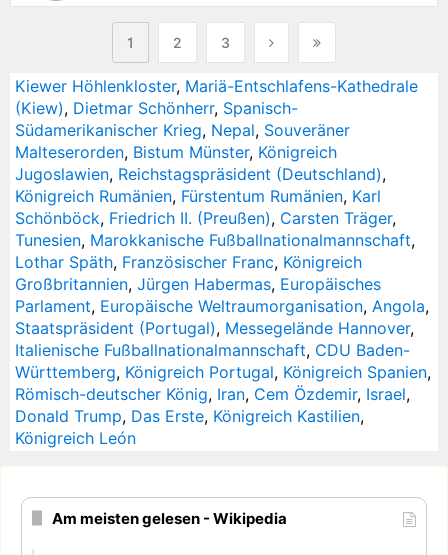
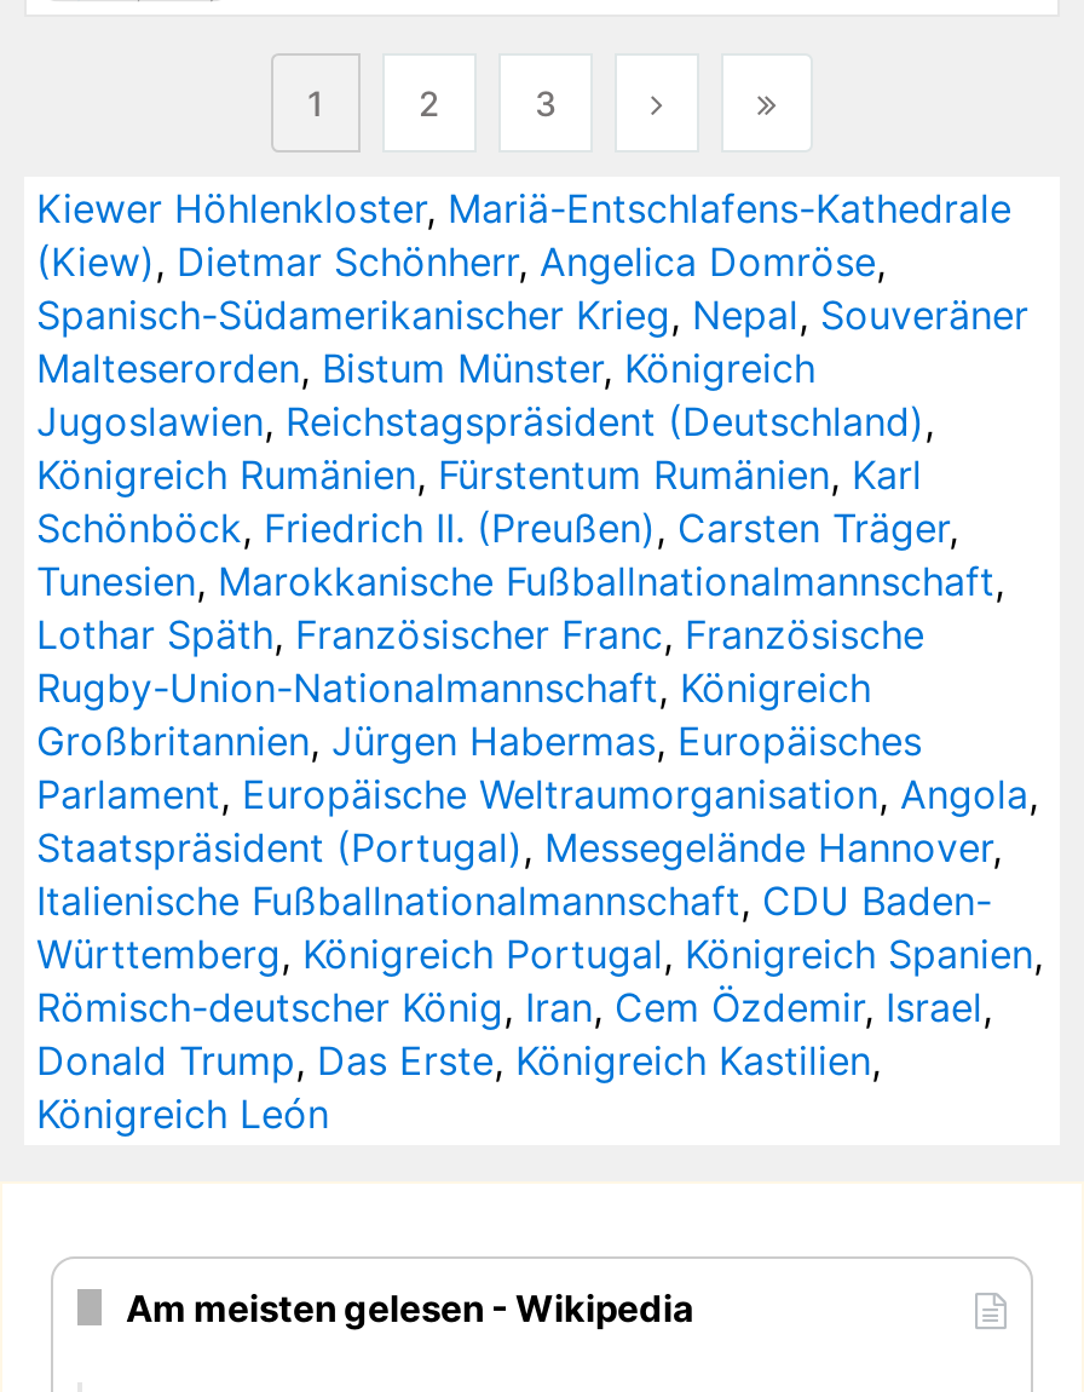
- (Kiew), Dietmar Schönherr, Spanisch-
- Südamerikanischer Krieg, Nepal, Souveräner
+ (Kiew), Dietmar Schönherr, Angelica Domröse,
+ Spanisch-Südamerikanischer Krieg, Nepal, Souveräner

- Lothar Späth, Französischer Franc, Königreich
+ Lothar Späth, Französischer Franc, Französische
+ Rugby-Union-Nationalmannschaft, Königreich
